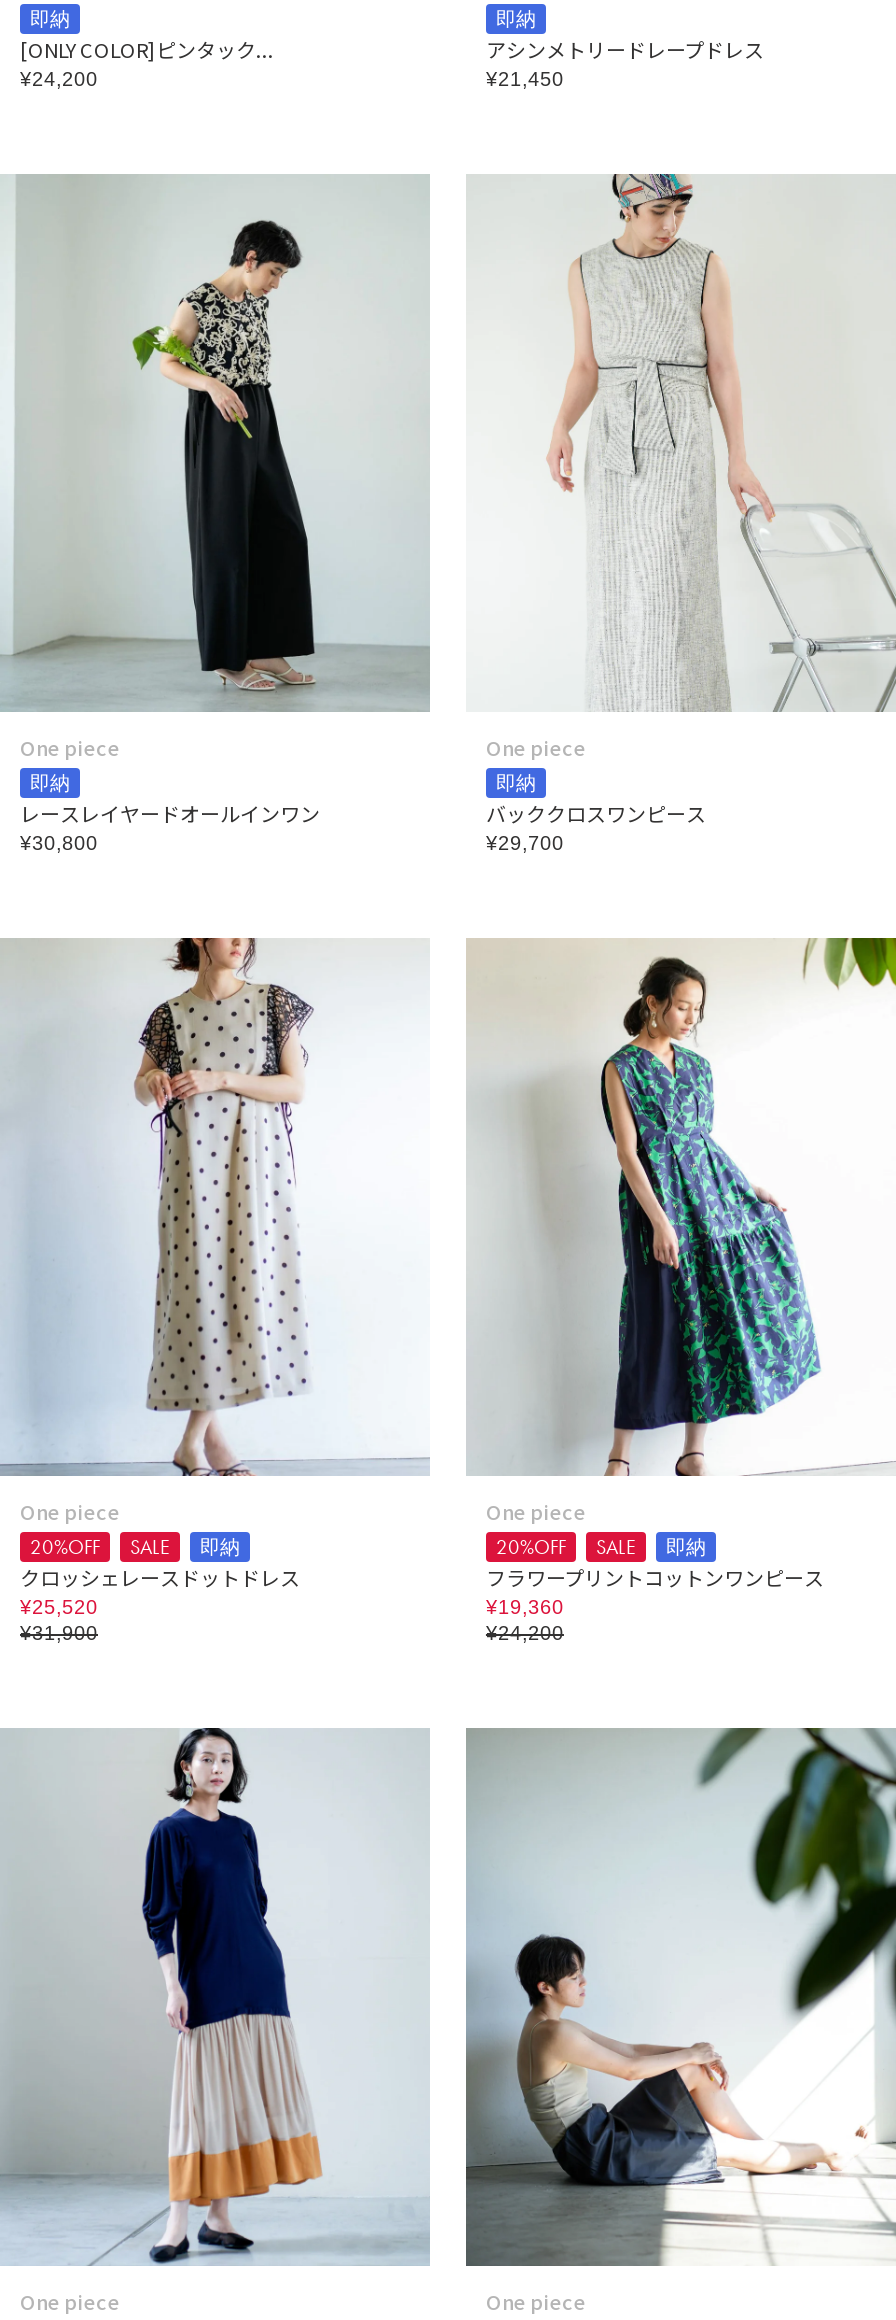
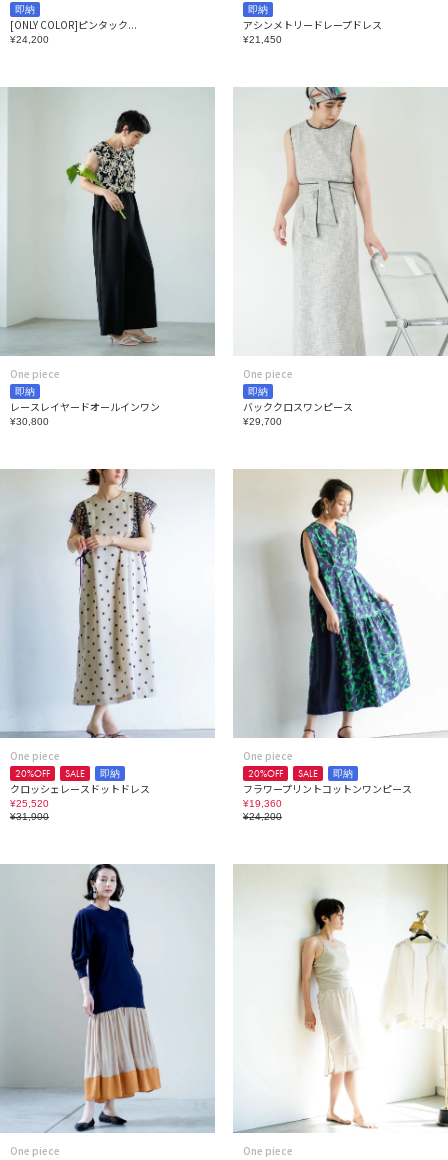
- [image]
+ [image]
